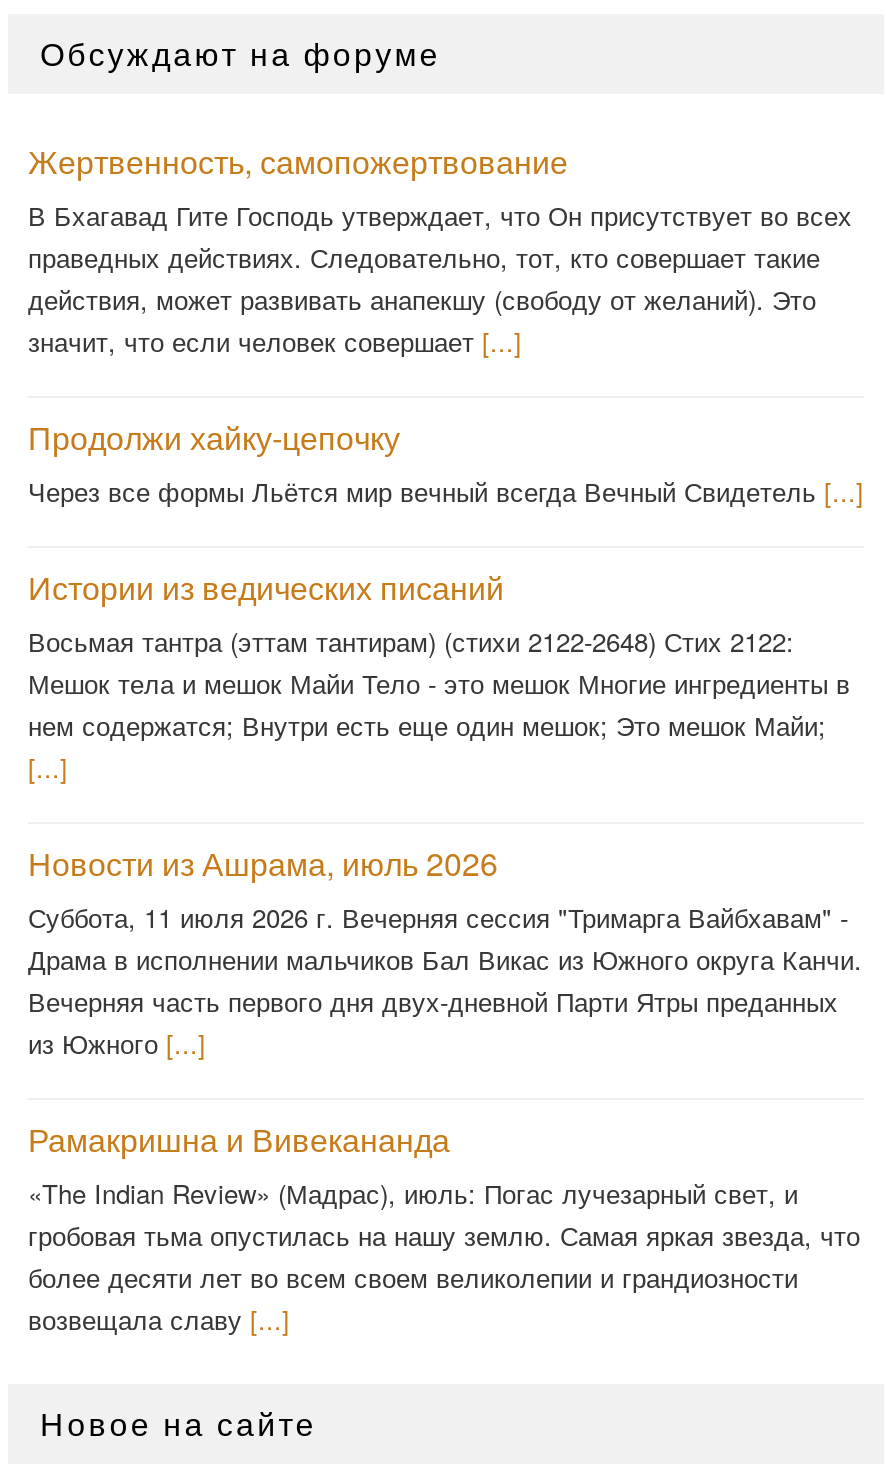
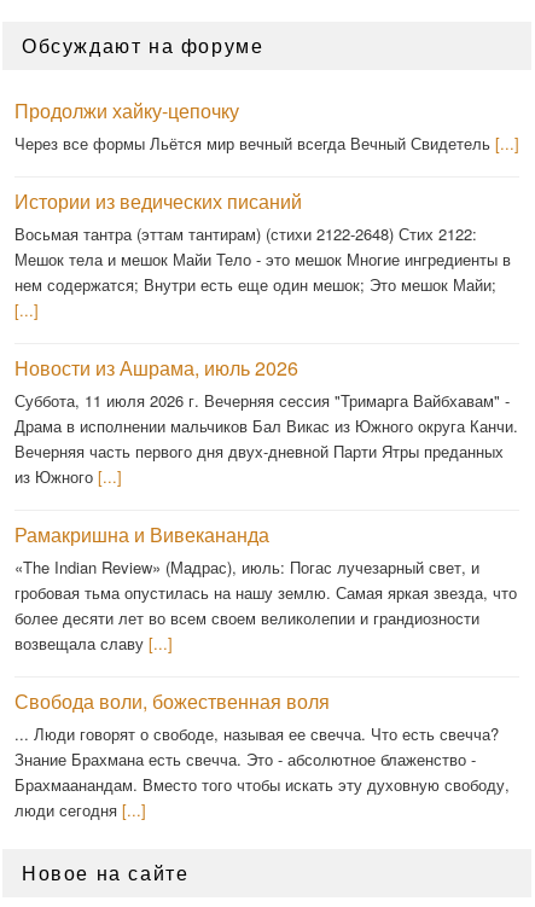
- Жертвенность, самопожертвование
- В Бхагавад Гите Господь утверждает, что Он присутствует во всех
- праведных действиях. Следовательно, тот, кто совершает такие
- действия, может развивать анапекшу (свободу от желаний). Это
- значит, что если человек совершает [...]

moved up: Продолжи хайку-цепочку | Через все формы Льётся мир вечный всегда Вечный Свидетель [...] | Истории из ведических писаний | ... | более десяти лет во всем своем великолепии и грандиозности | возвещала славу [...]

+ Свобода воли, божественная воля
+ ... Люди говорят о свободе, называя ее свечча. Что есть свечча?
+ Знание Брахмана есть свечча. Это - абсолютное блаженство -
+ Брахмаанандам. Вместо того чтобы искать эту духовную свободу,
+ люди сегодня [...]
